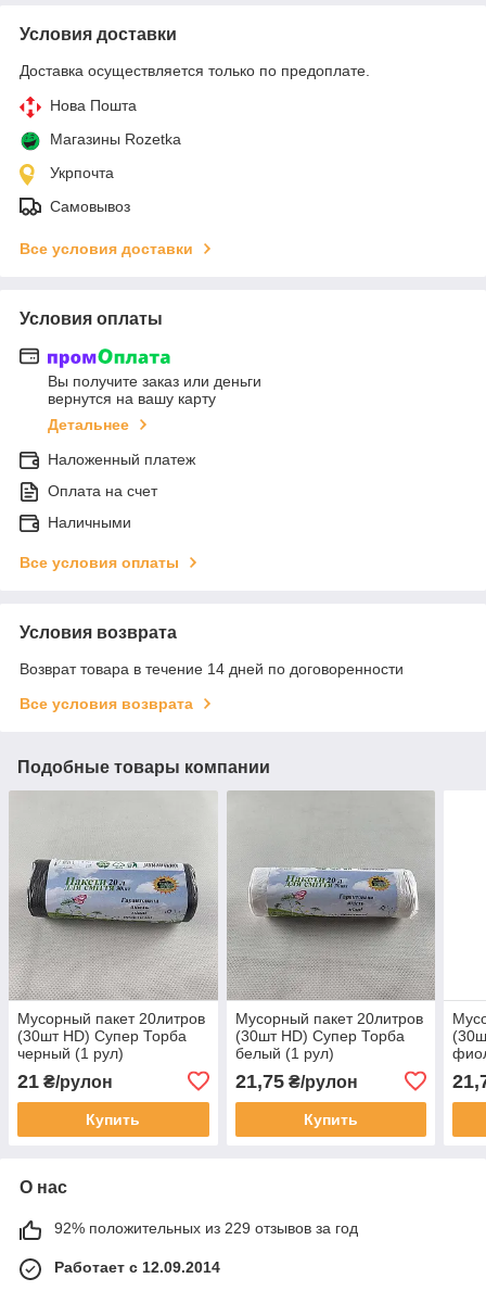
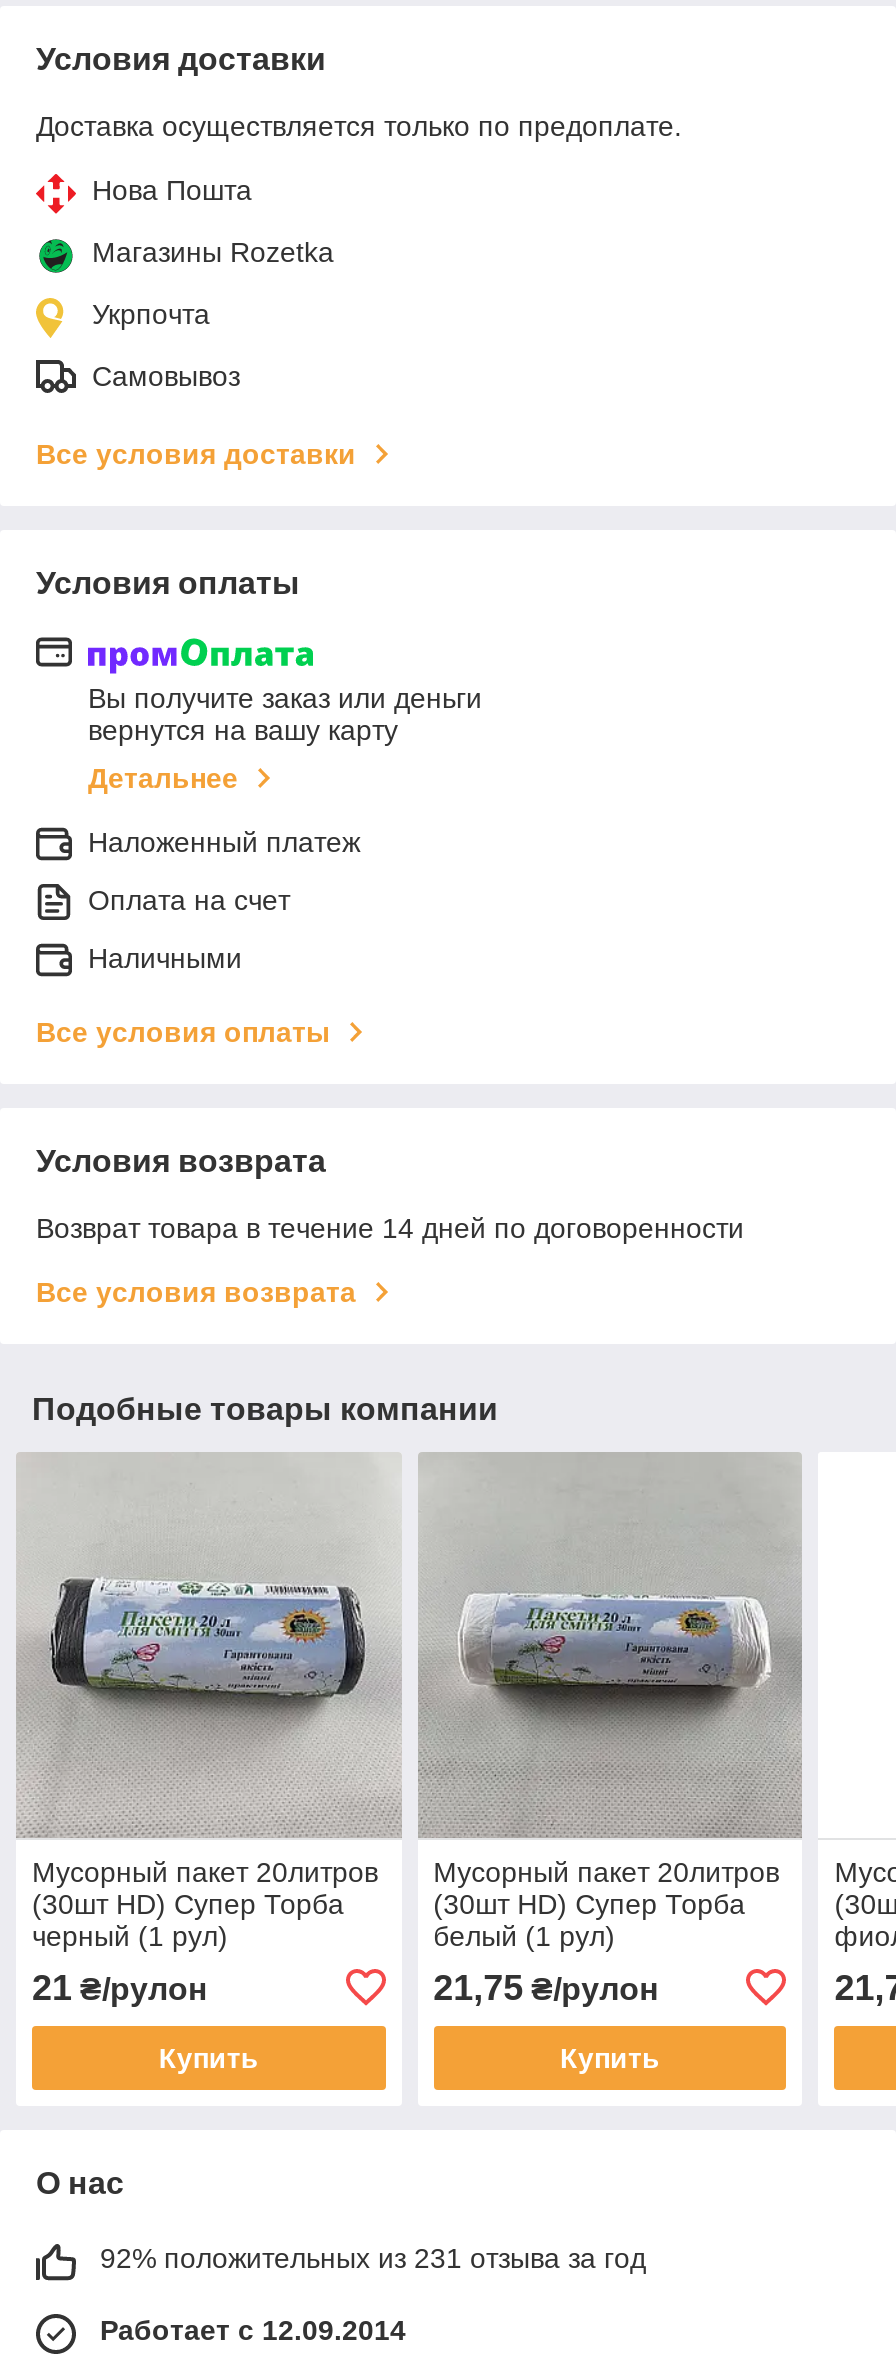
- 92% положительных из 229 отзывов за год
+ 92% положительных из 231 отзыва за год
